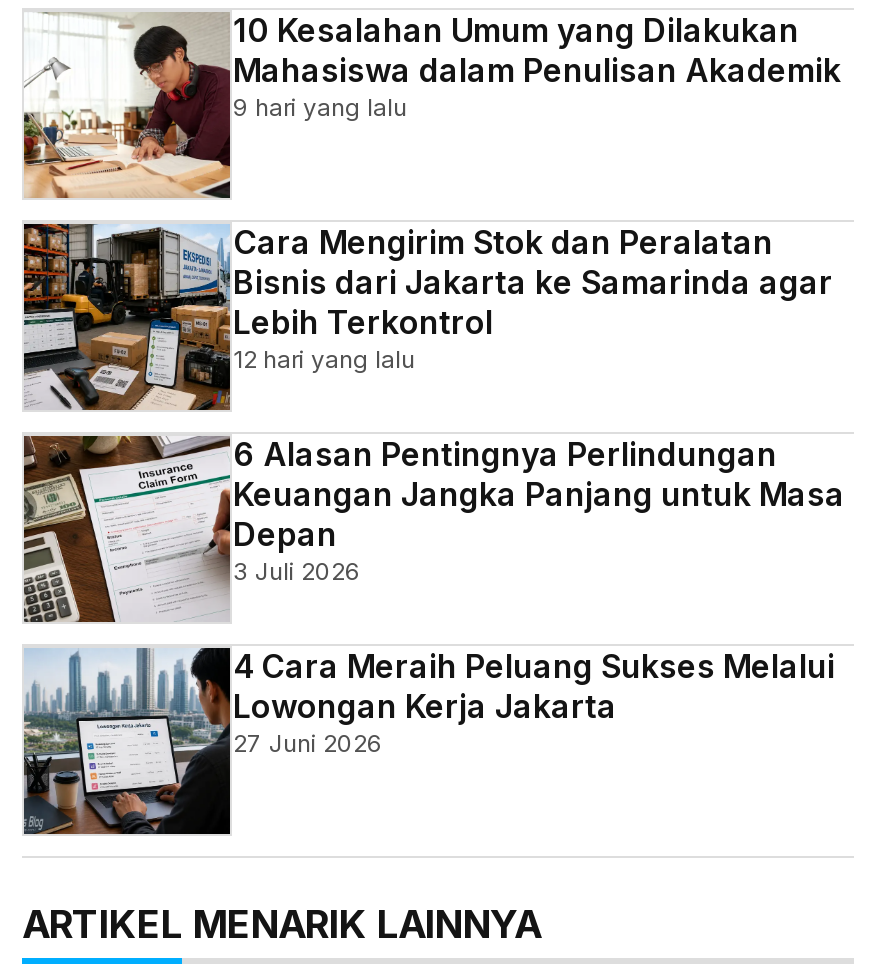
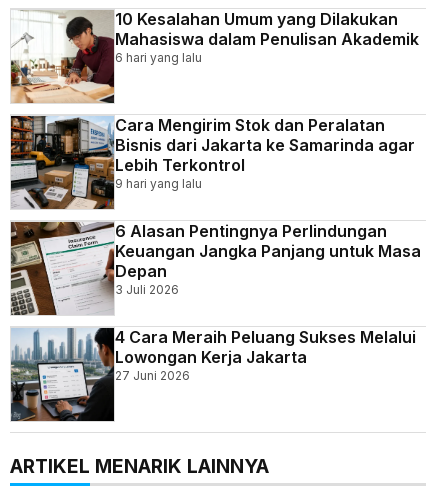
moved down: 9 hari yang lalu

+ 6 hari yang lalu

- 12 hari yang lalu
